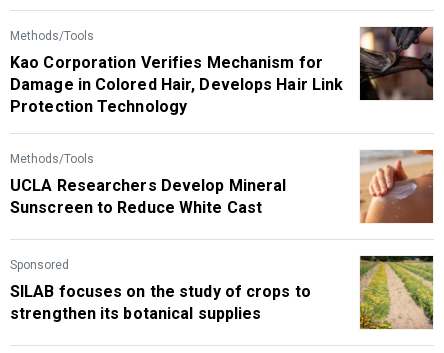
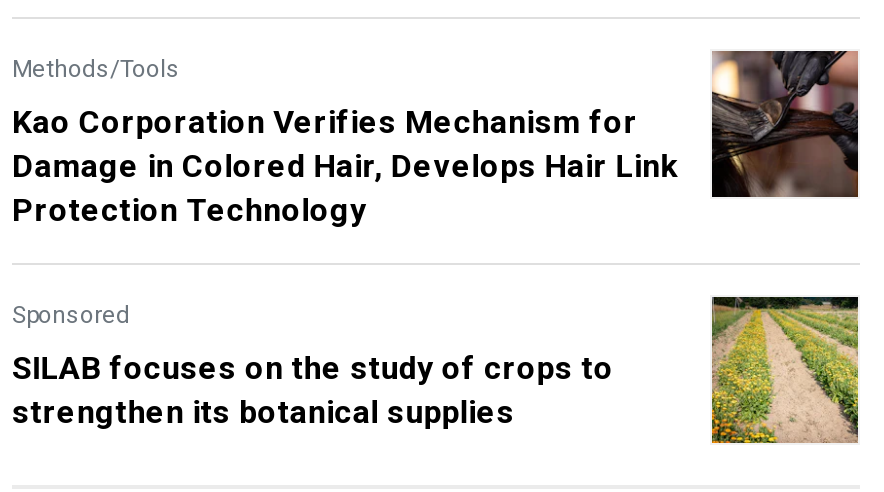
- Methods/Tools
- UCLA Researchers Develop Mineral
- Sunscreen to Reduce White Cast

- [image]
